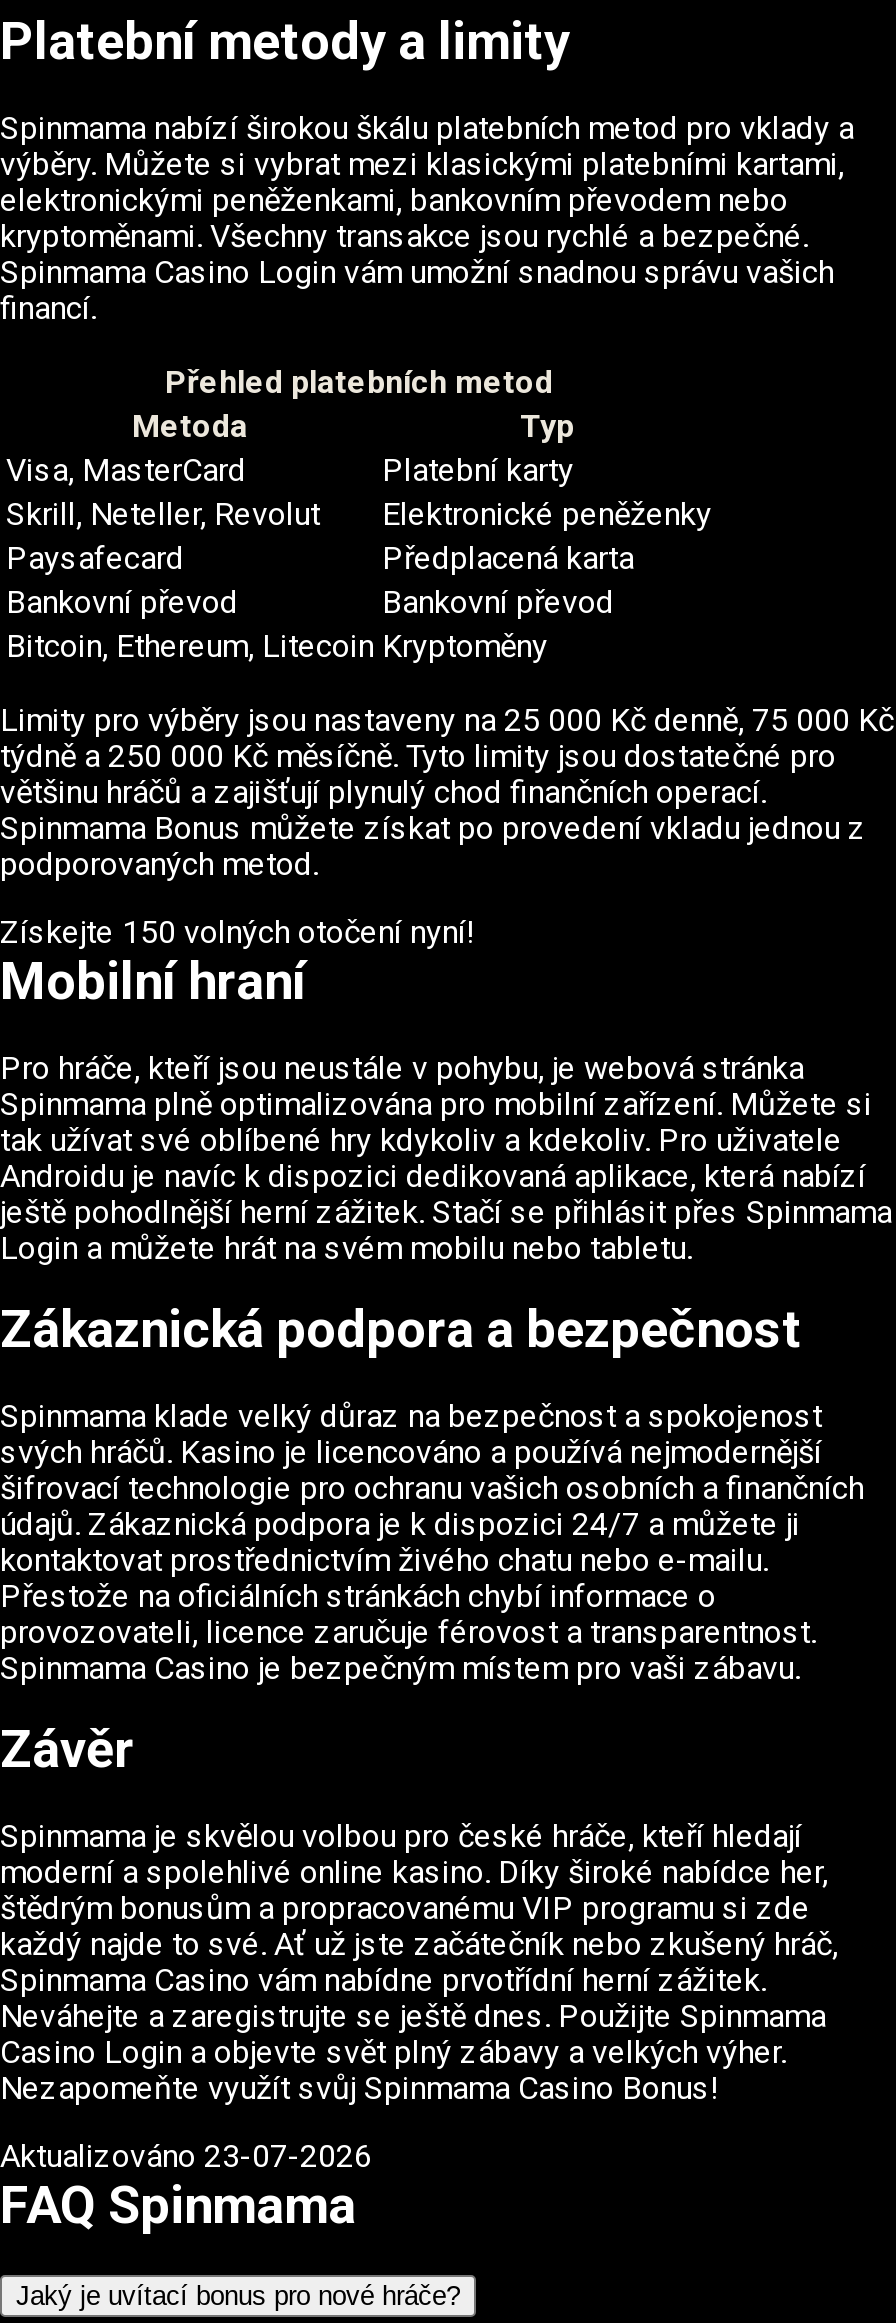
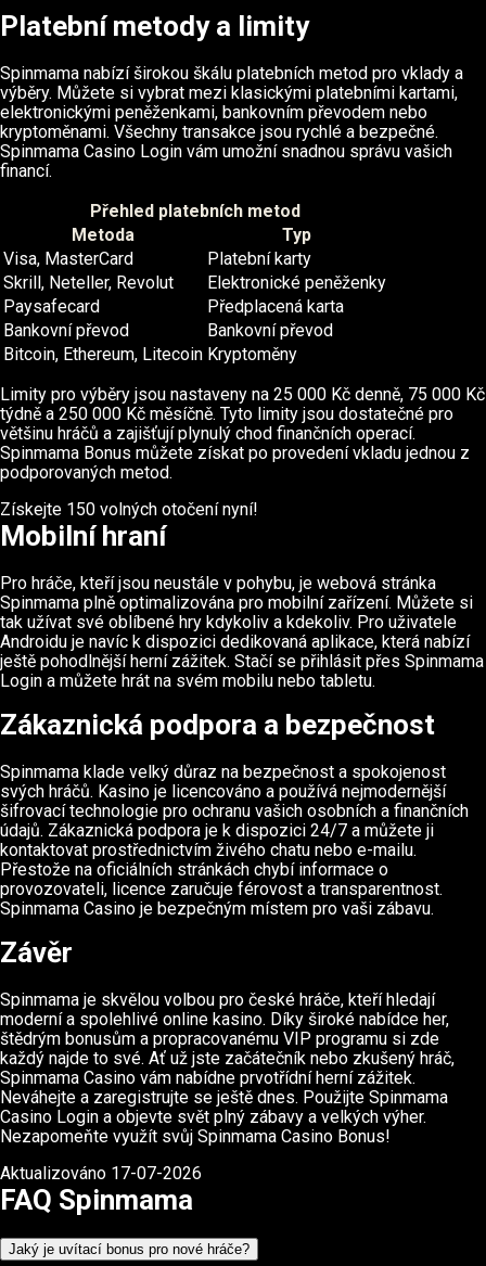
- Aktualizováno 23-07-2026
+ Aktualizováno 17-07-2026
